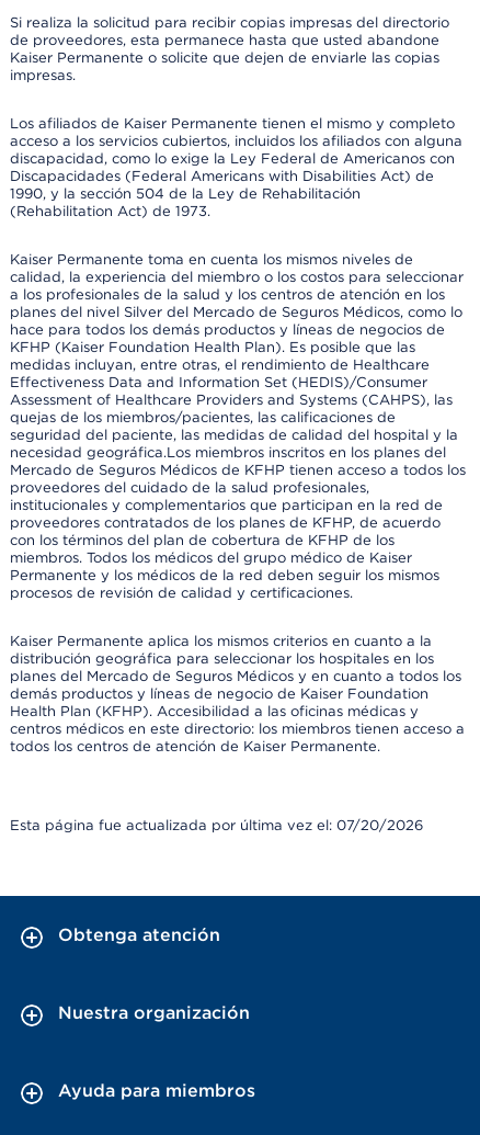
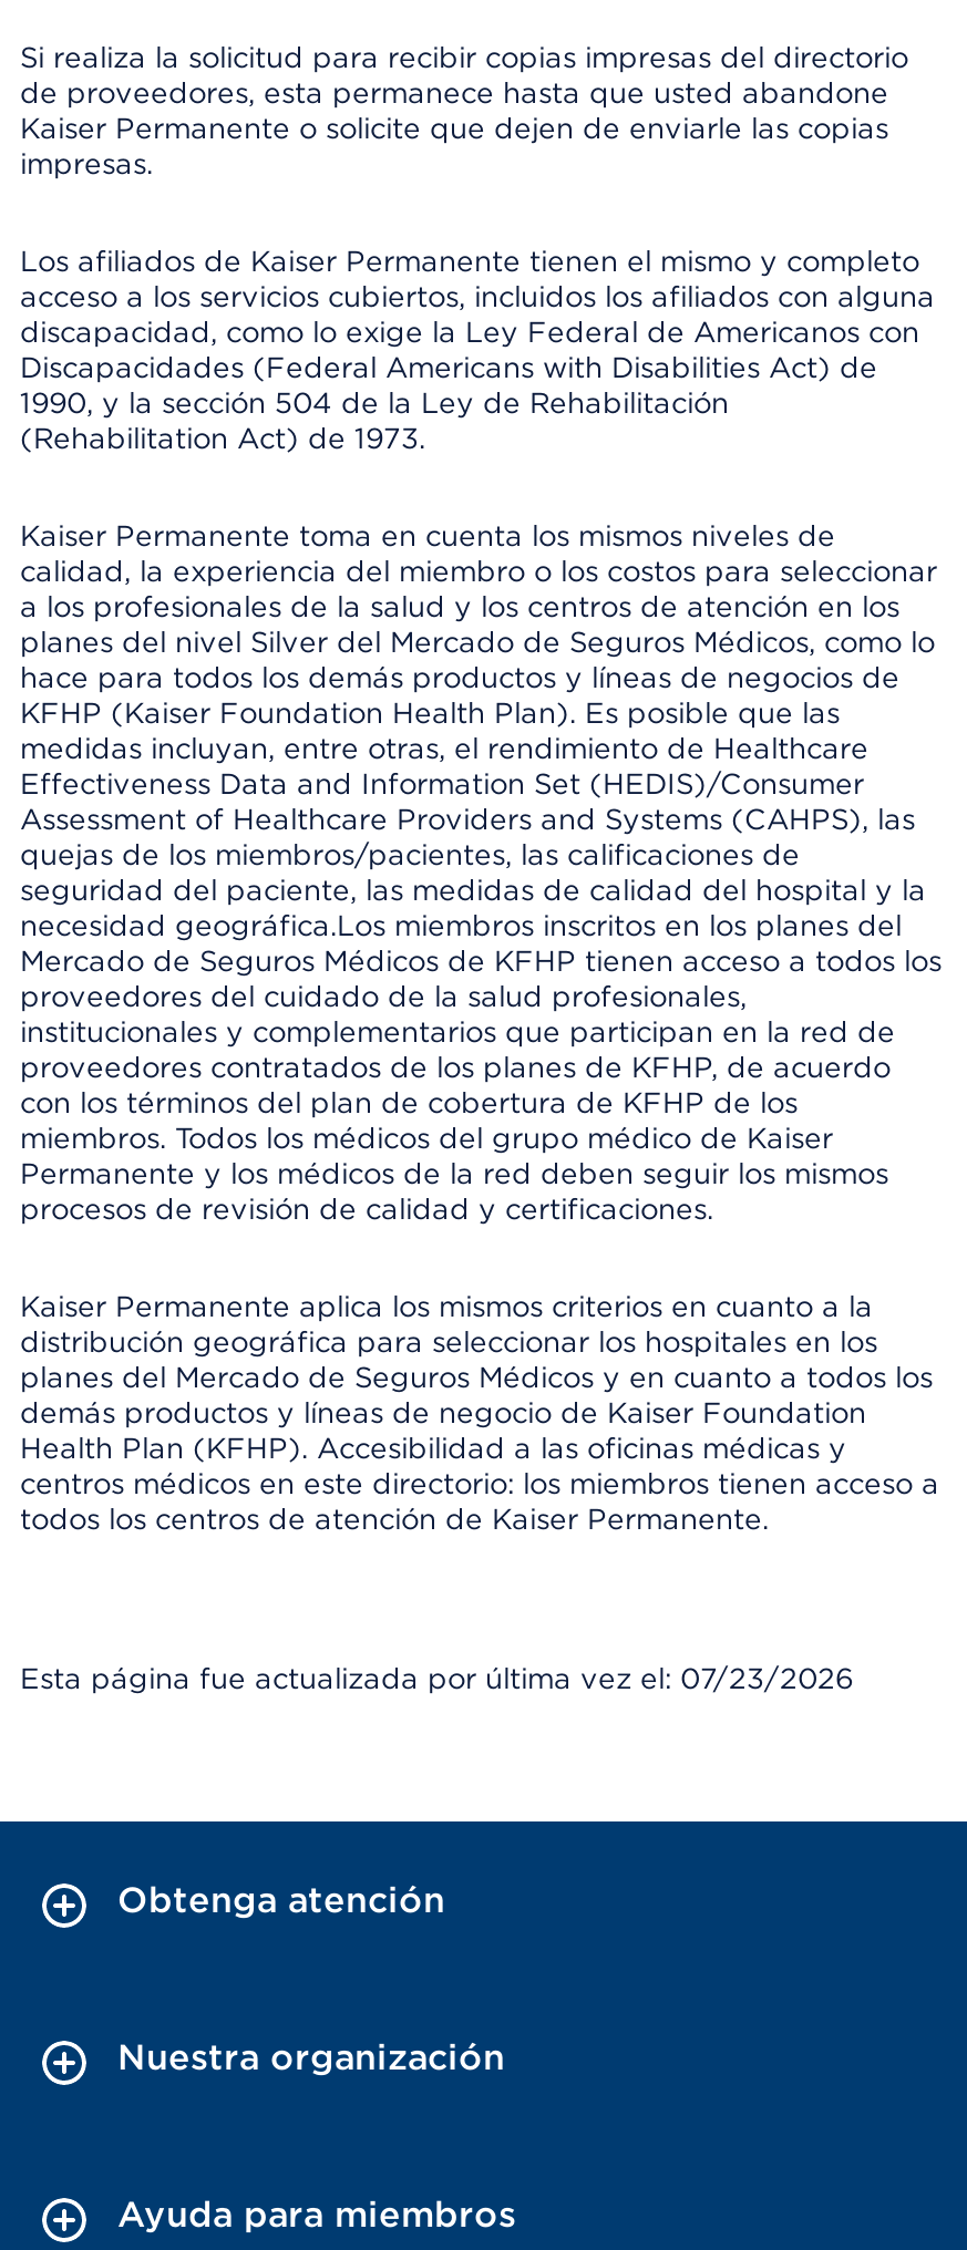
- Esta página fue actualizada por última vez el: 07/20/2026
+ Esta página fue actualizada por última vez el: 07/23/2026
